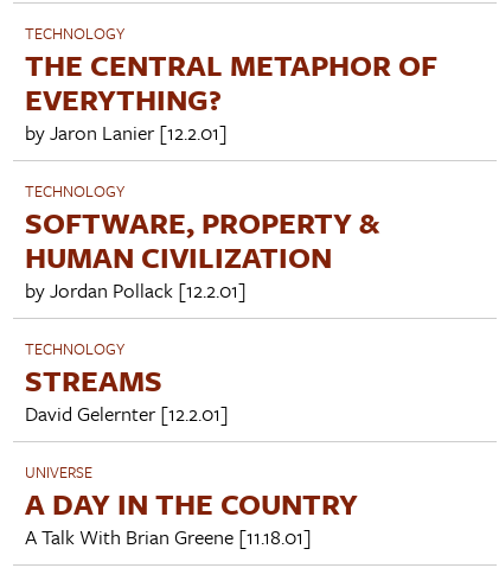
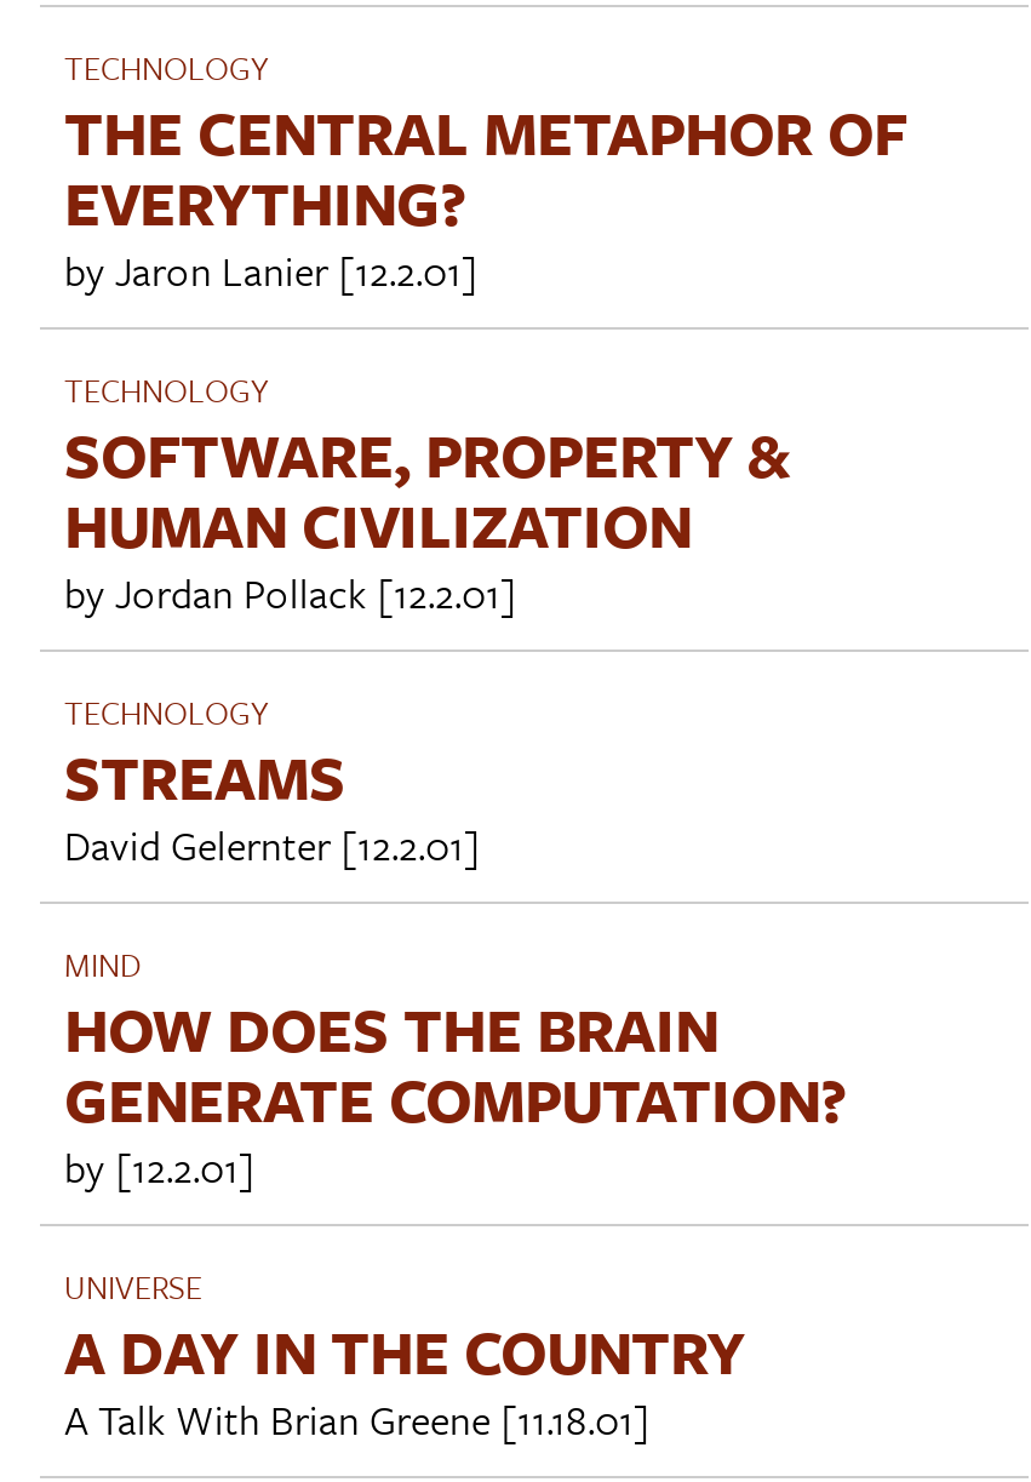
+ MIND
+ HOW DOES THE BRAIN
+ GENERATE COMPUTATION?
+ by [12.2.01]
